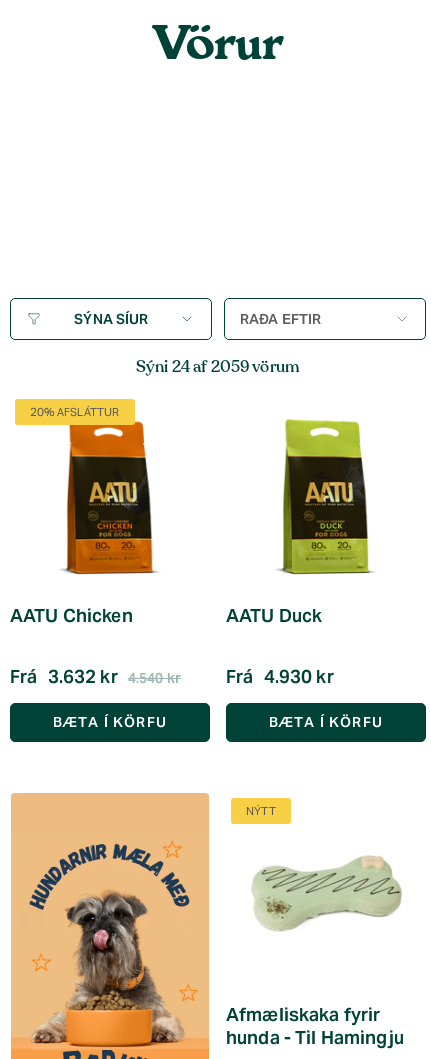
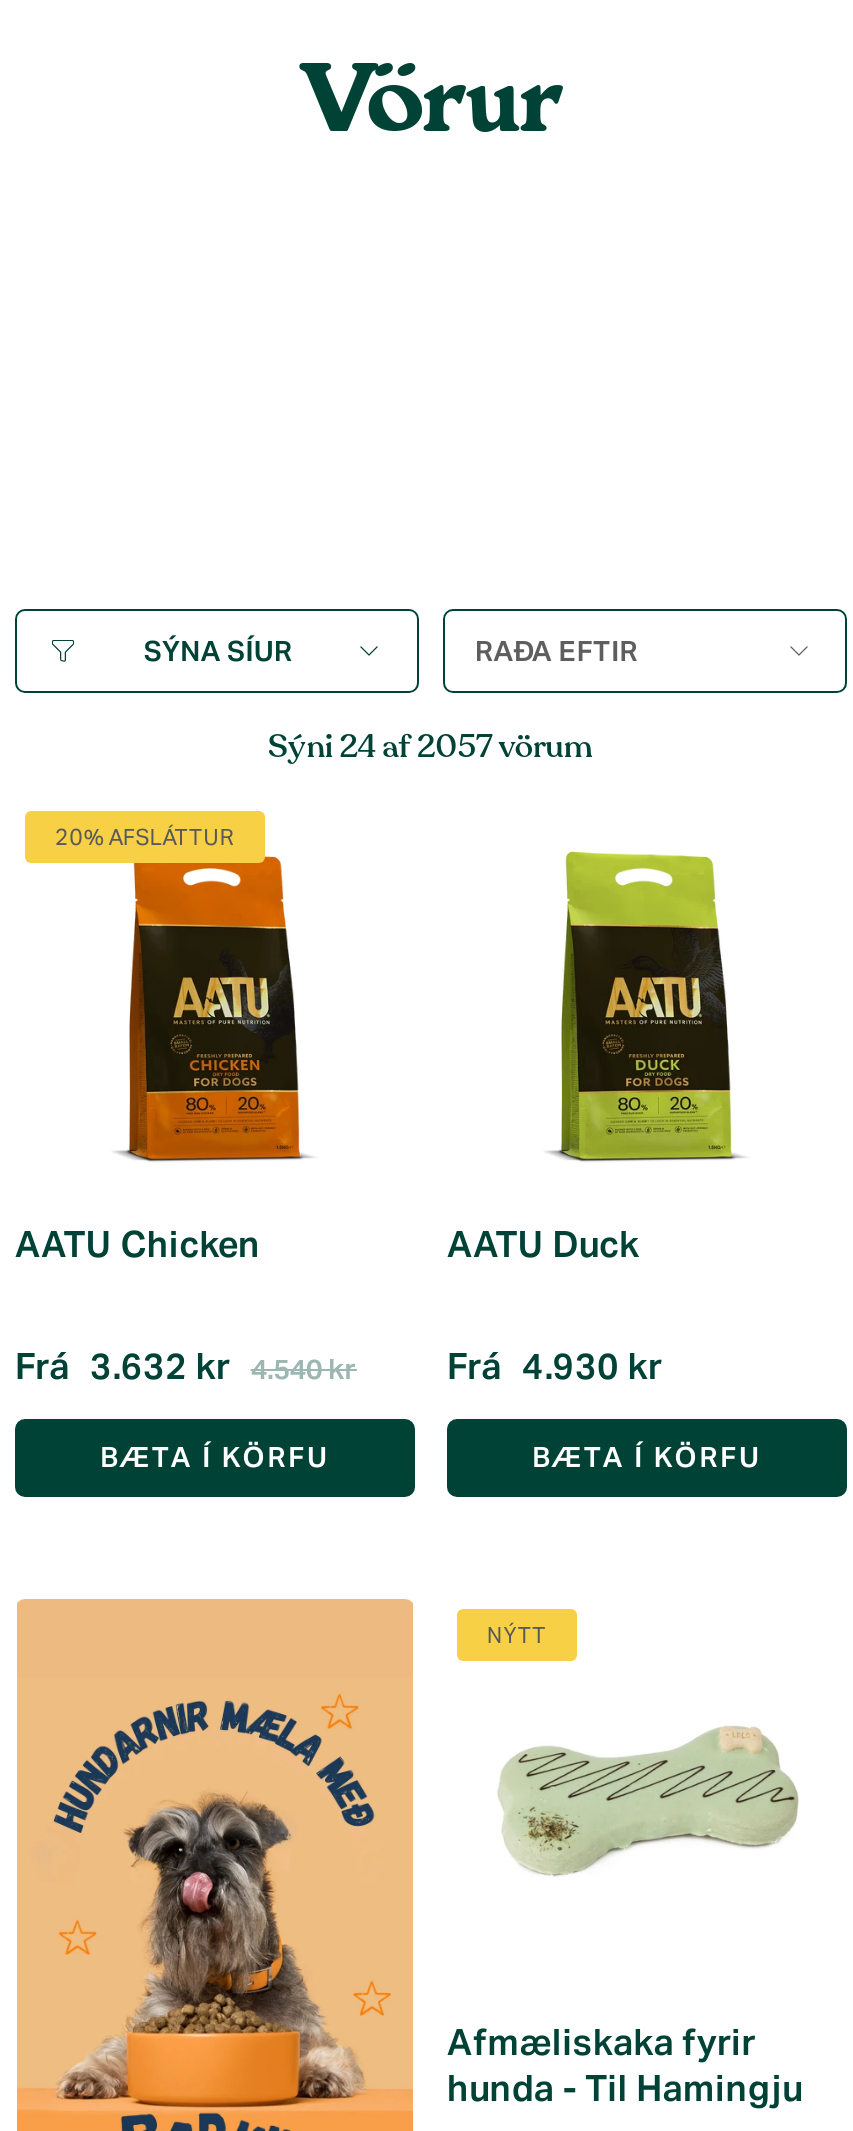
- Sýni 24 af 2059 vörum
+ Sýni 24 af 2057 vörum
